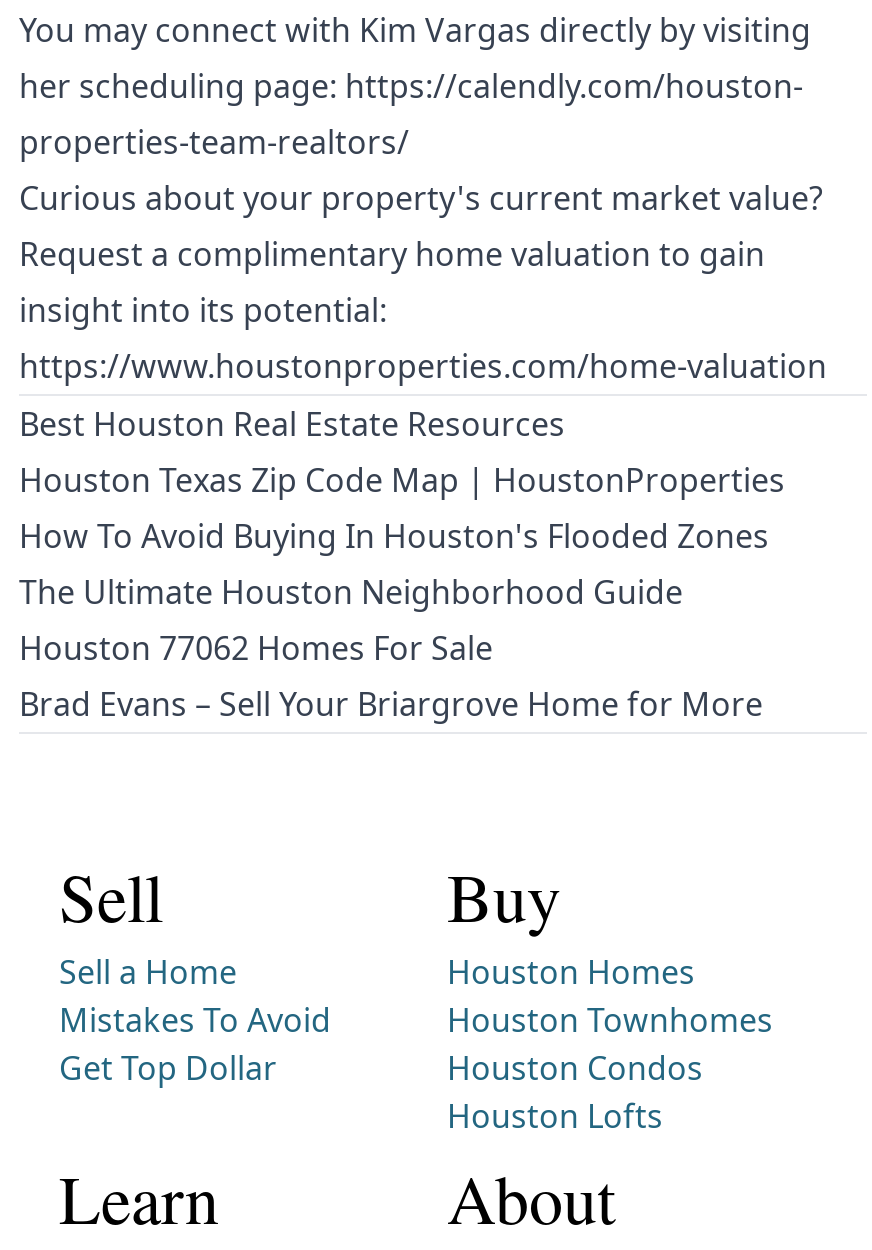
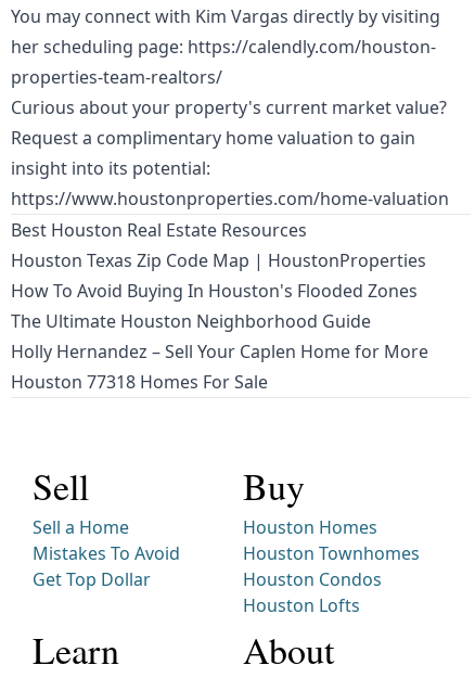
- Houston 77062 Homes For Sale
- Brad Evans – Sell Your Briargrove Home for More
+ Holly Hernandez – Sell Your Caplen Home for More
+ Houston 77318 Homes For Sale
